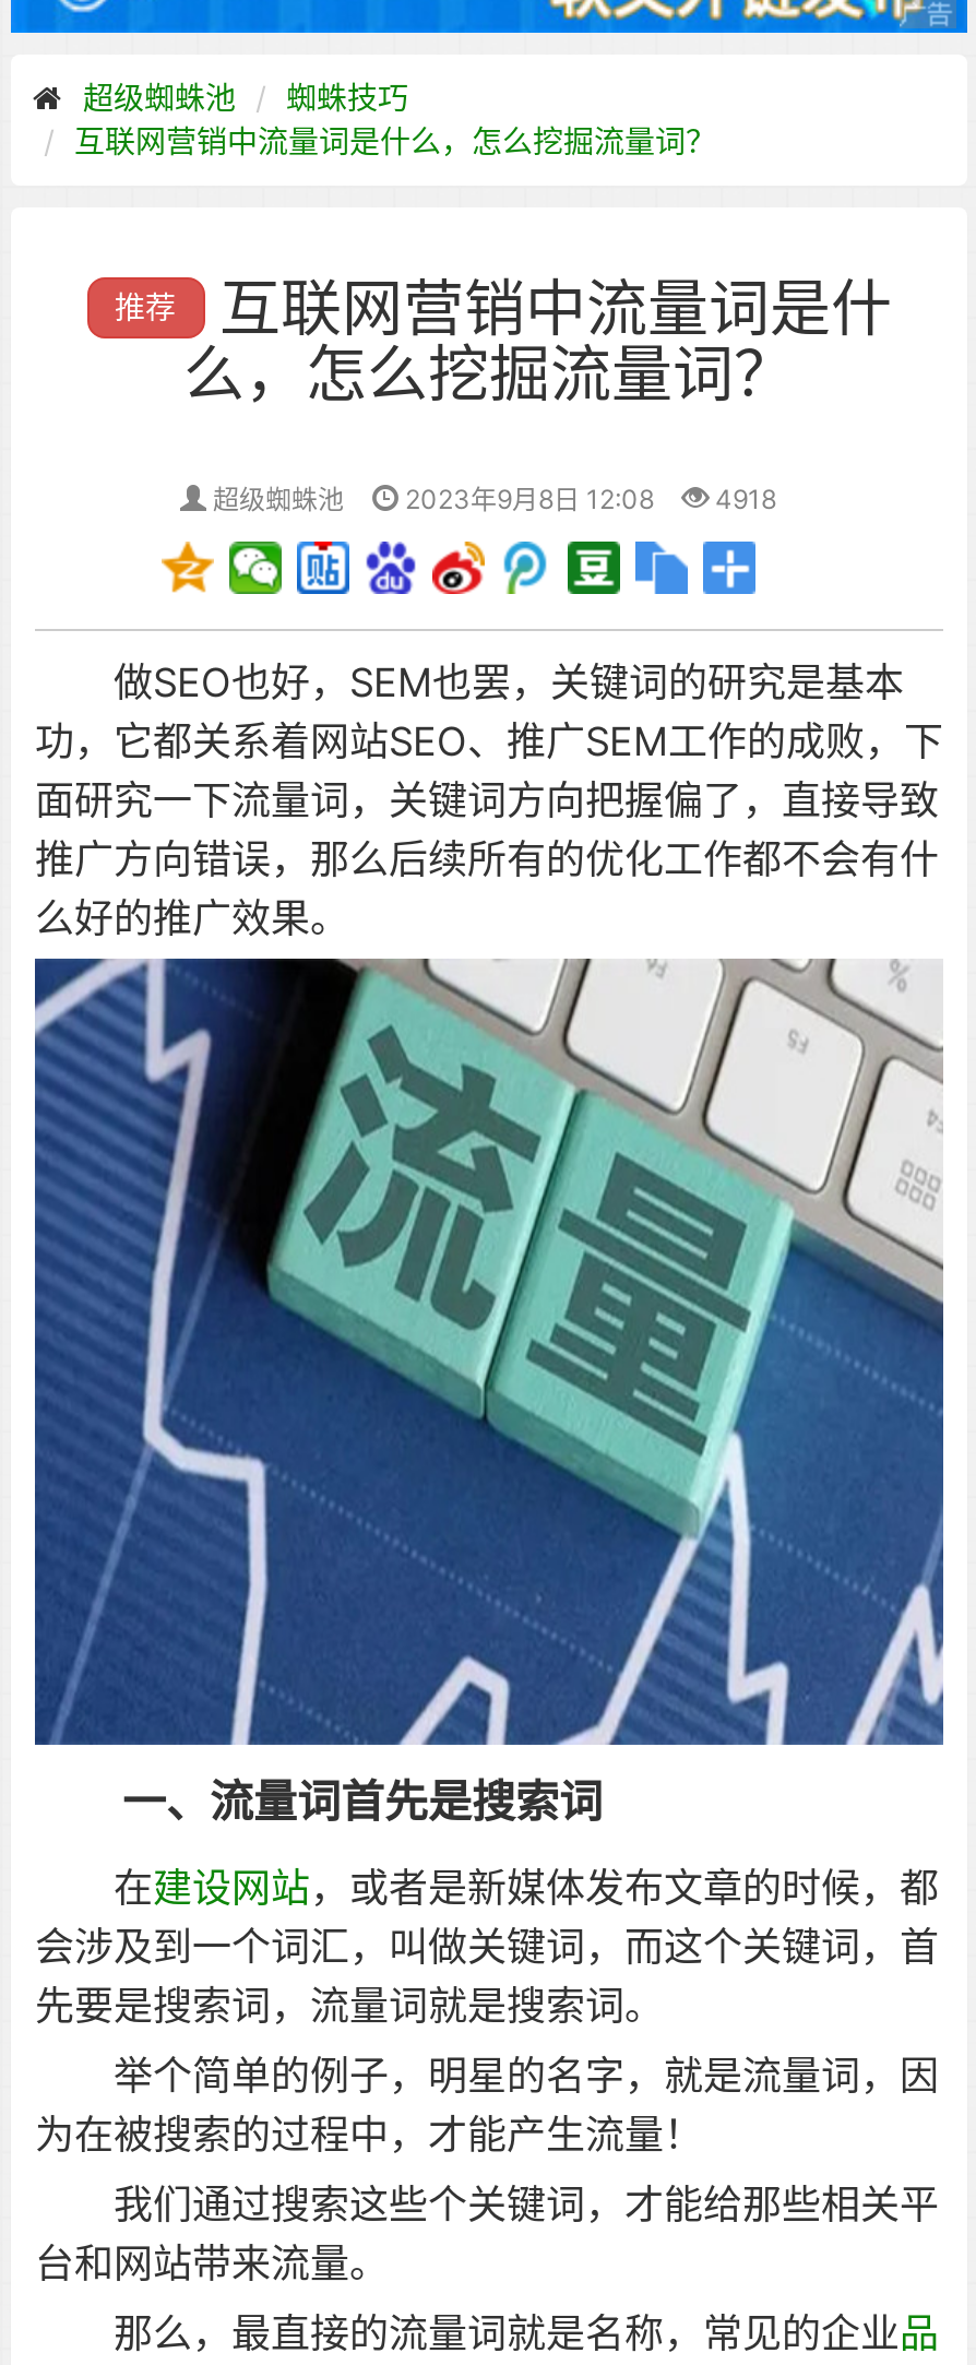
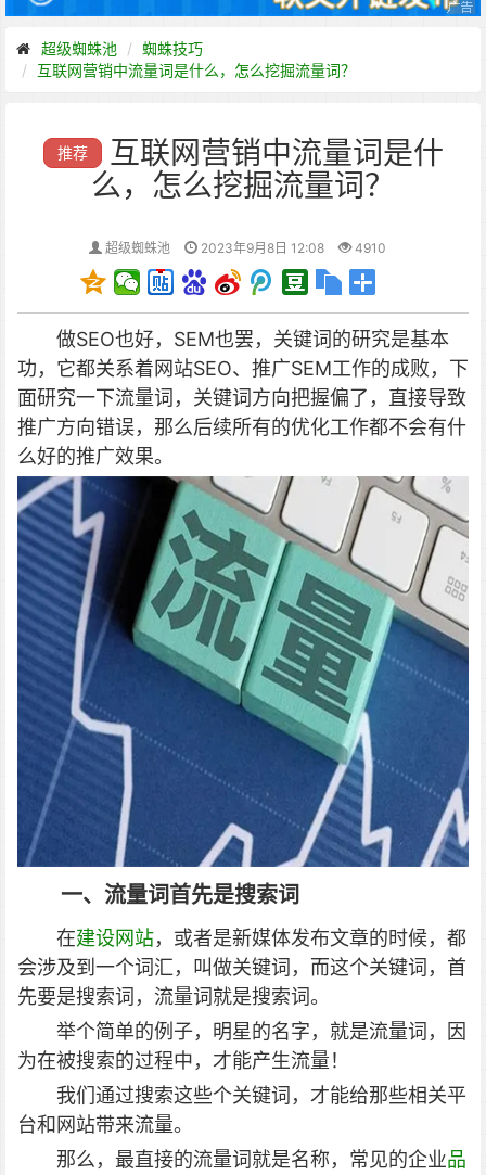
- 超级蜘蛛池 2023年9月8日 12:08 4918
+ 超级蜘蛛池 2023年9月8日 12:08 4910
